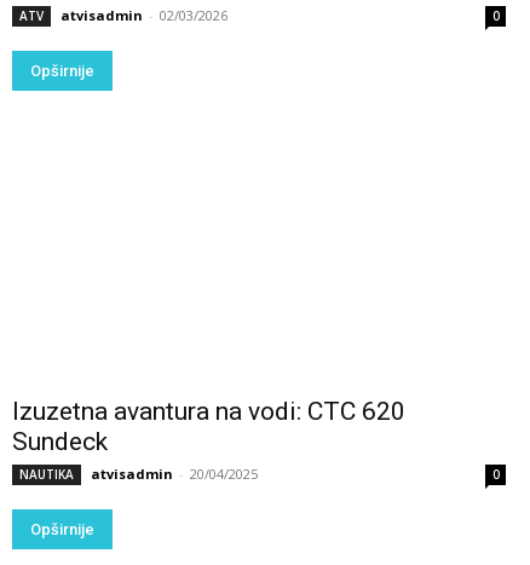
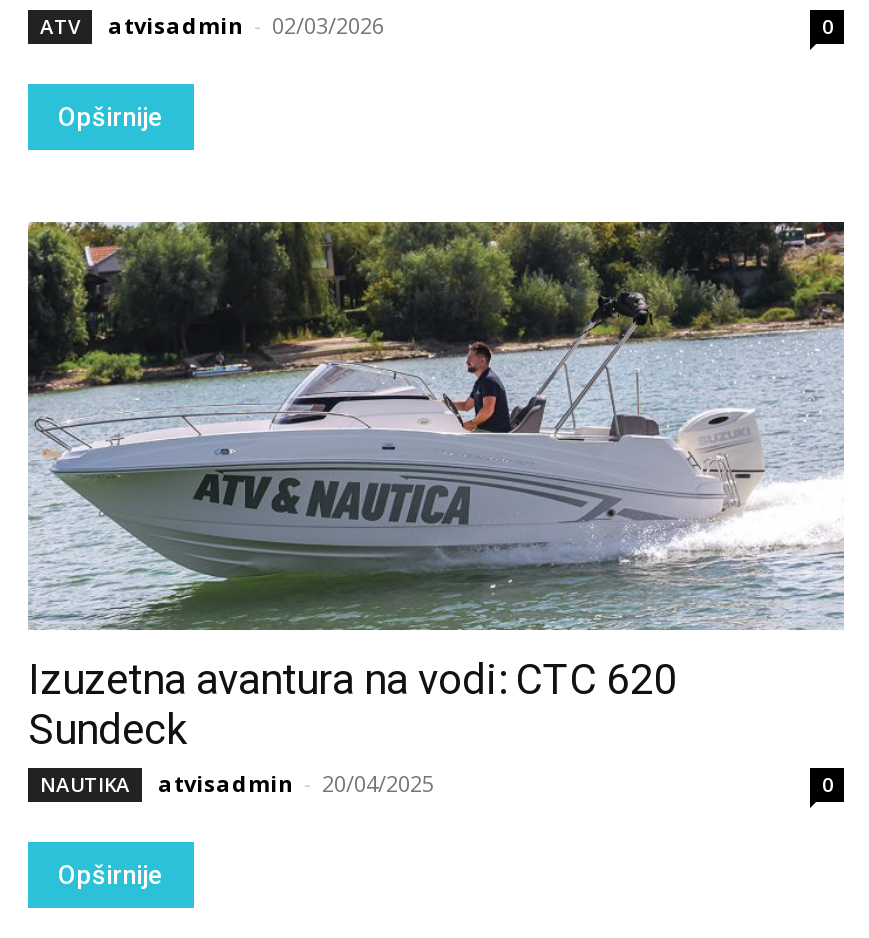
+ [image]
